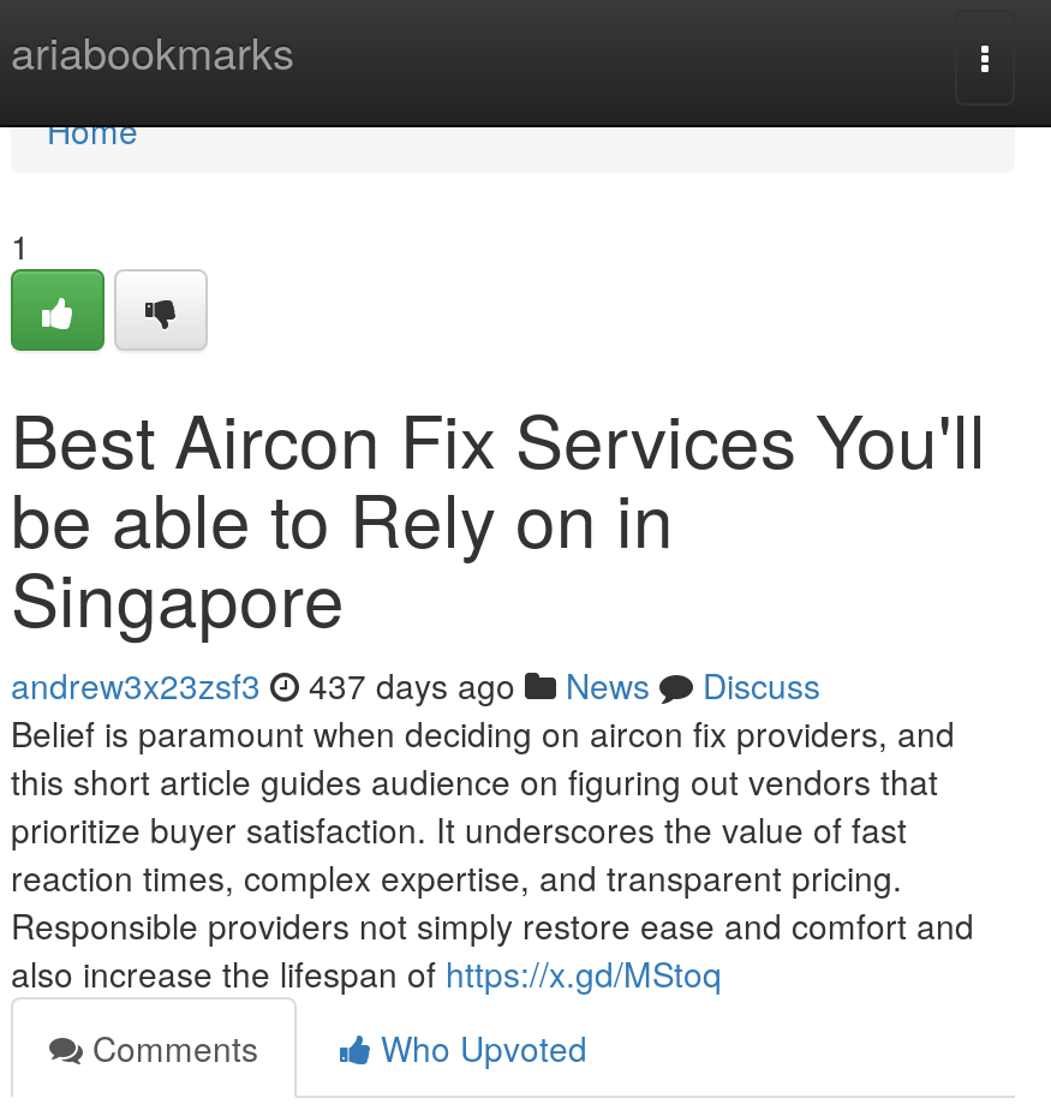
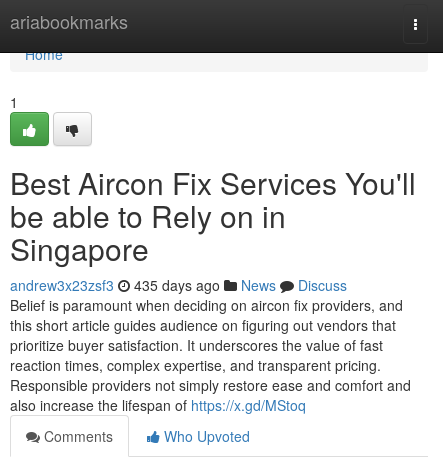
- andrew3x23zsf3 437 days ago News Discuss
+ andrew3x23zsf3 435 days ago News Discuss
